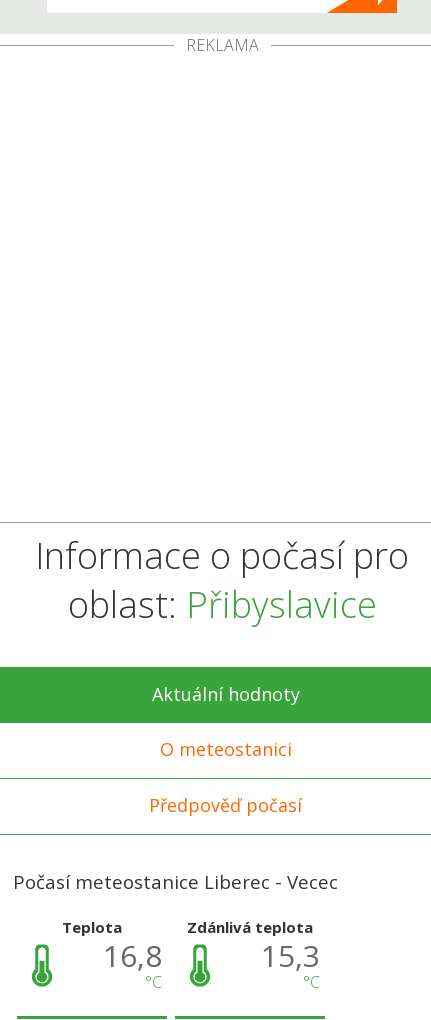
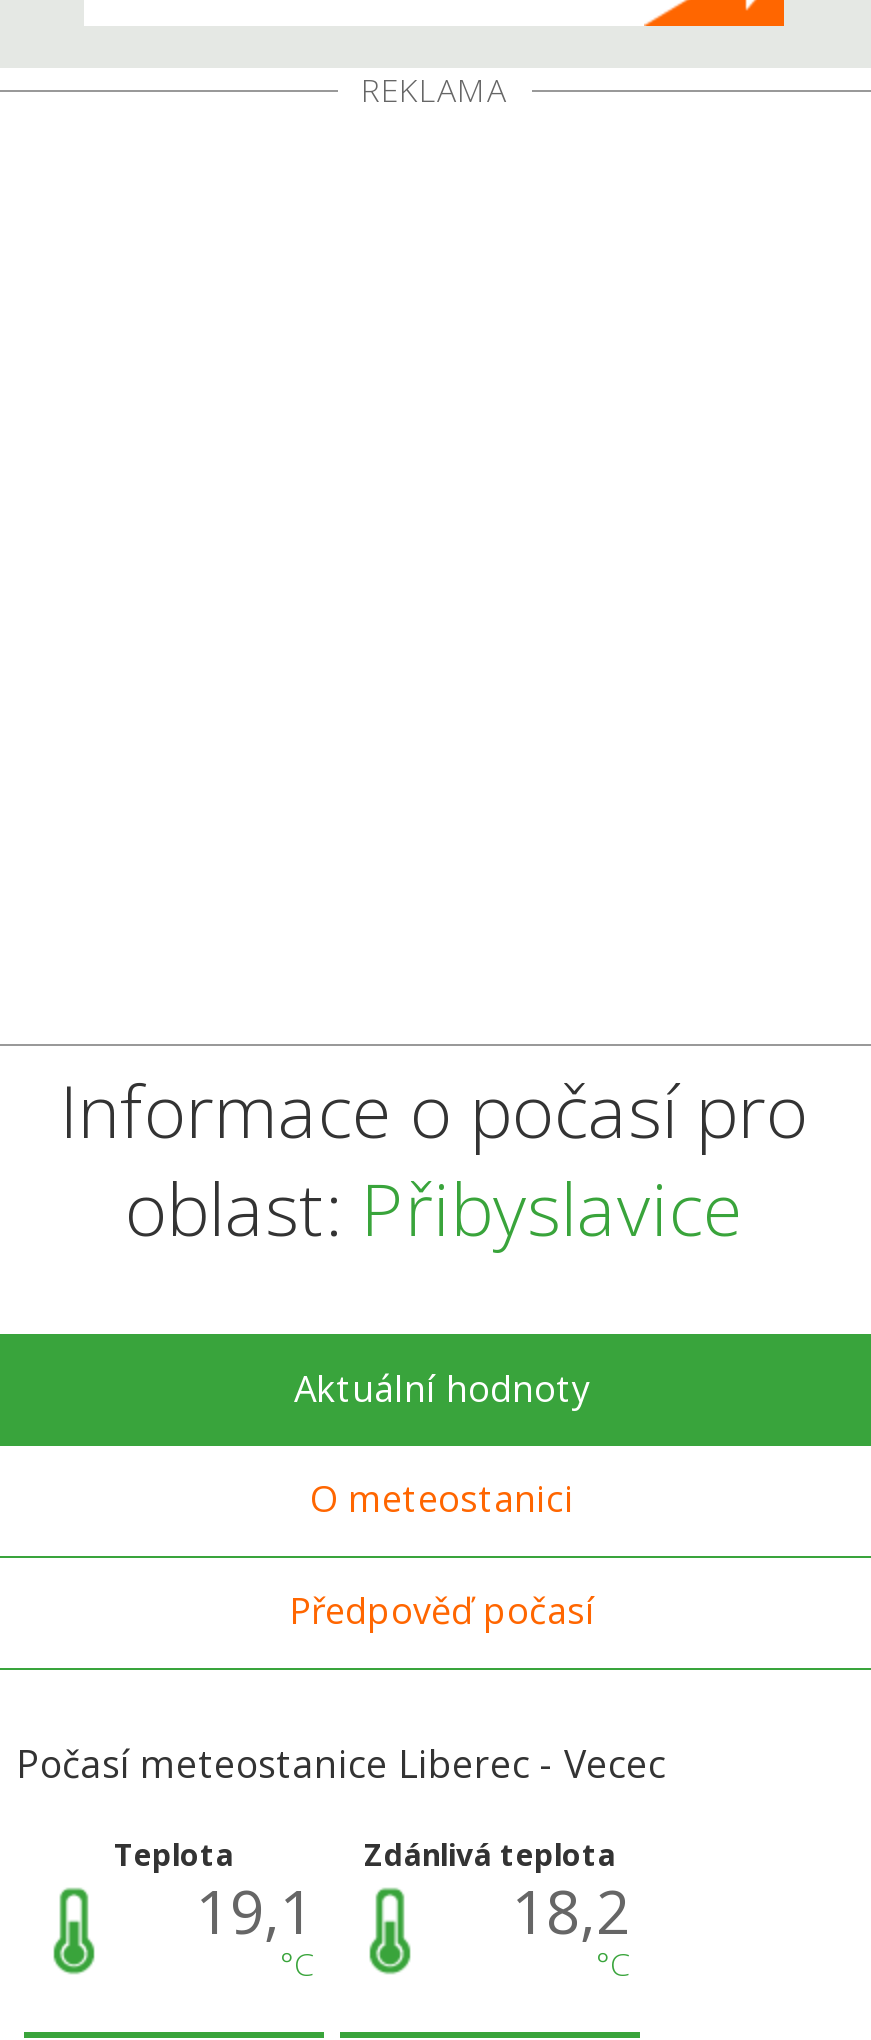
- 16,8
+ 19,1

- 15,3
+ 18,2
